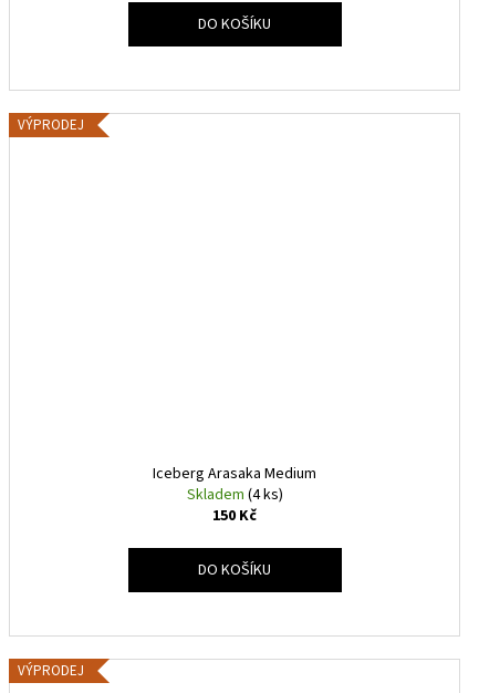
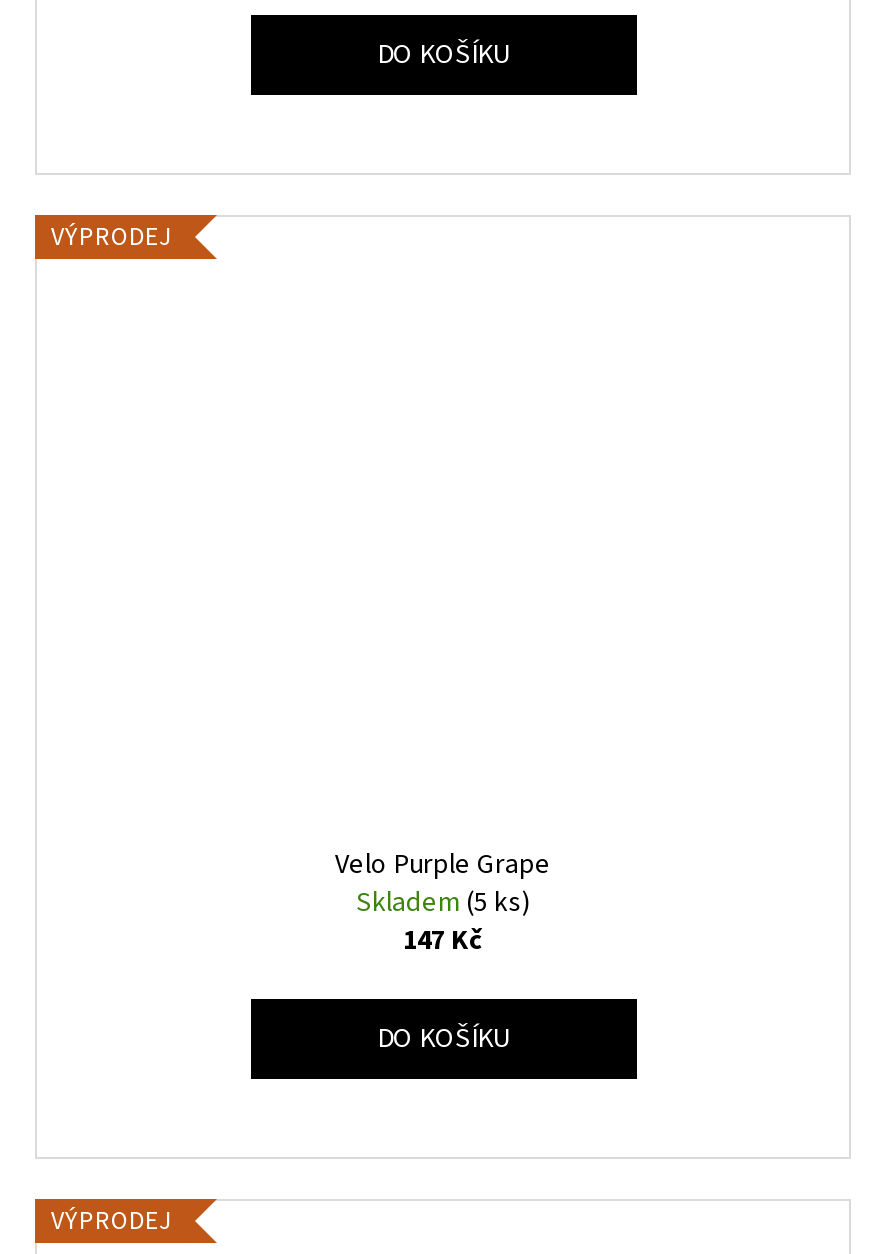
- Iceberg Arasaka Medium
- Skladem (4 ks)
- 150 Kč
+ Velo Purple Grape
+ Skladem (5 ks)
+ 147 Kč
